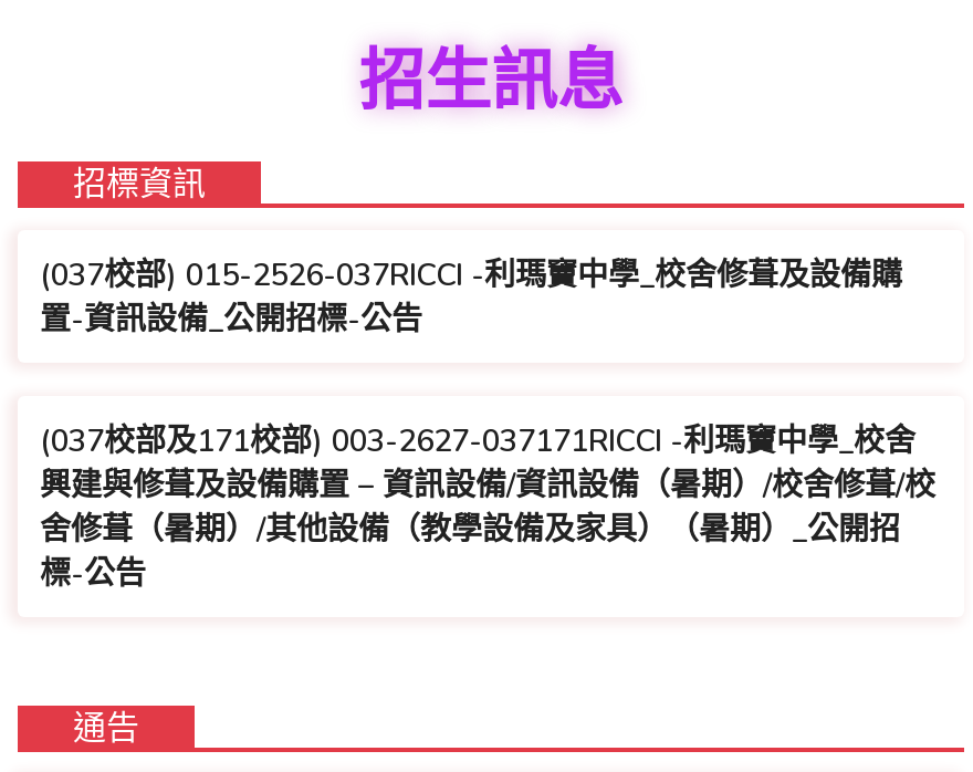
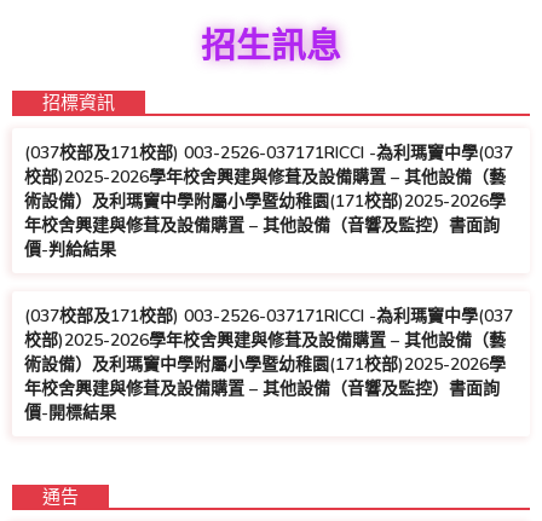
- (037校部) 015-2526-037RICCI -利瑪竇中學_校舍修葺及設備購
- 置-資訊設備_公開招標-公告
+ (037校部及171校部) 003-2526-037171RICCI -為利瑪竇中學(037
+ 校部)2025-2026學年校舍興建與修葺及設備購置 – 其他設備（藝
+ 術設備）及利瑪竇中學附屬小學暨幼稚園(171校部)2025-2026學
+ 年校舍興建與修葺及設備購置 – 其他設備（音響及監控）書面詢
+ 價-判給結果

- (037校部及171校部) 003-2627-037171RICCI -利瑪竇中學_校舍
- 興建與修葺及設備購置 – 資訊設備/資訊設備（暑期）/校舍修葺/校
- 舍修葺（暑期）/其他設備（教學設備及家具）（暑期）_公開招
- 標-公告
+ (037校部及171校部) 003-2526-037171RICCI -為利瑪竇中學(037
+ 校部)2025-2026學年校舍興建與修葺及設備購置 – 其他設備（藝
+ 術設備）及利瑪竇中學附屬小學暨幼稚園(171校部)2025-2026學
+ 年校舍興建與修葺及設備購置 – 其他設備（音響及監控）書面詢
+ 價-開標結果
